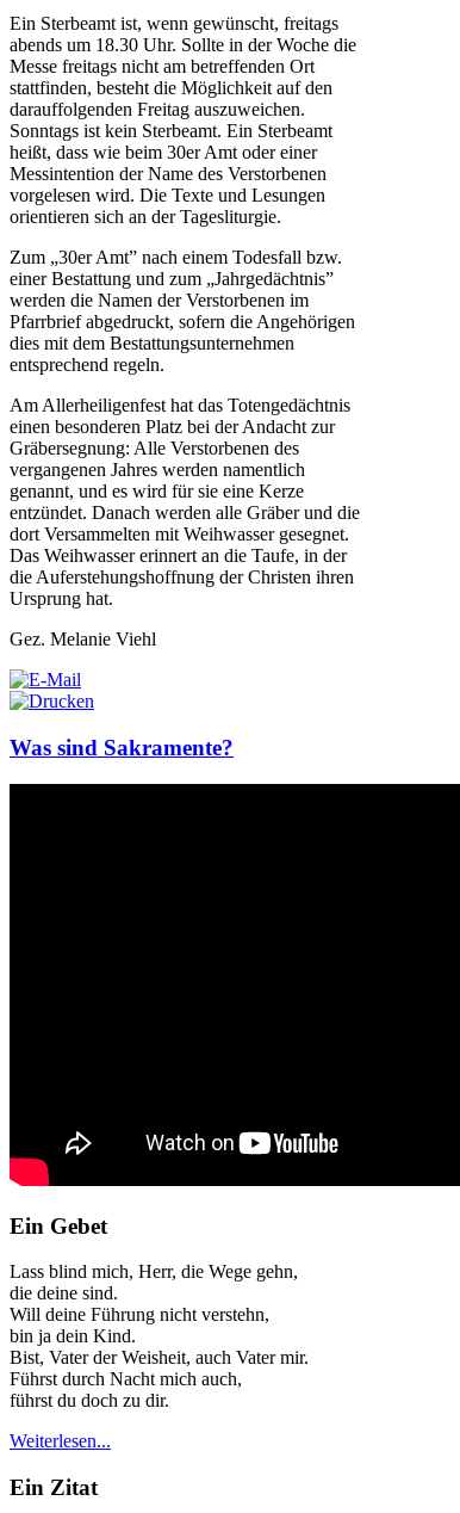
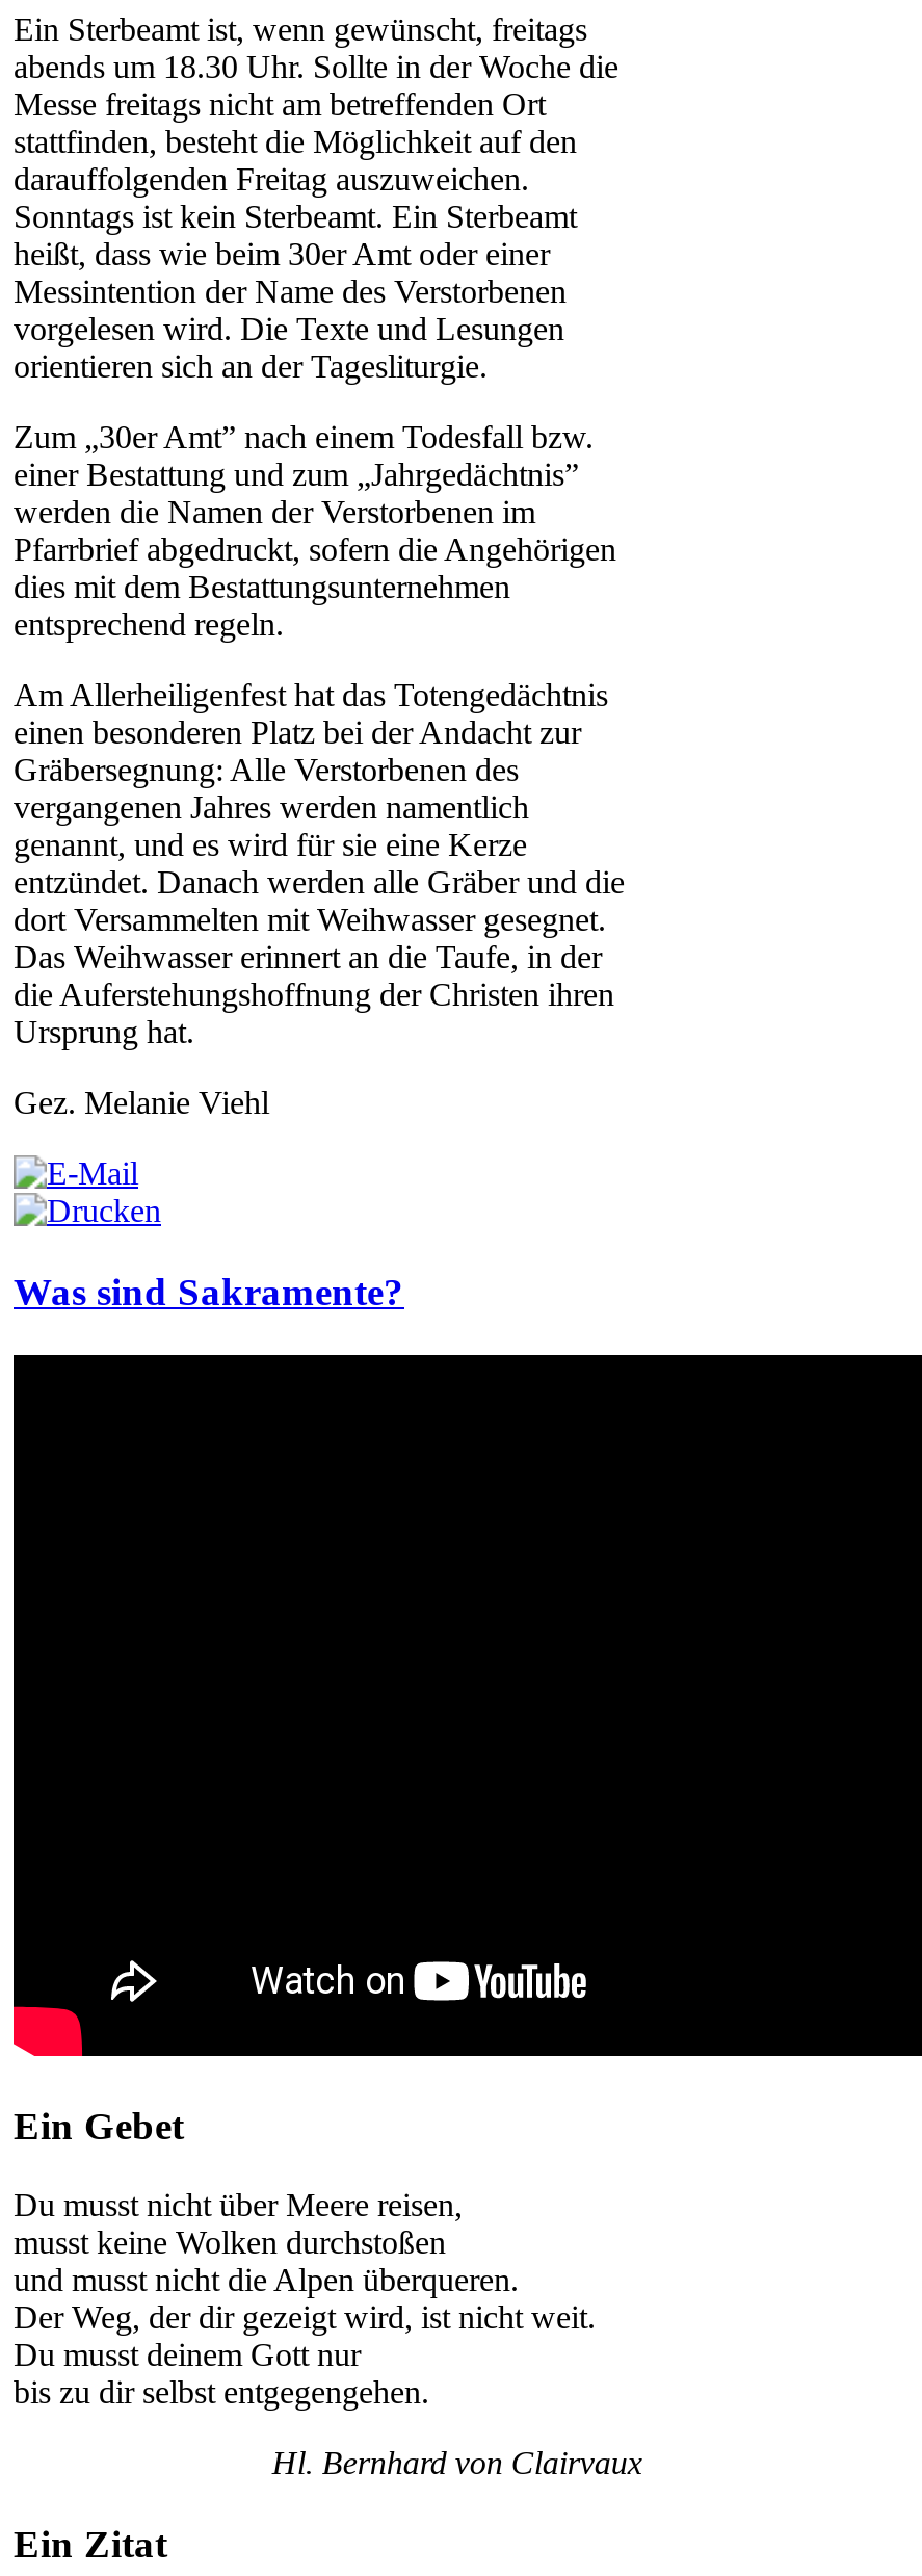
- Lass blind mich, Herr, die Wege gehn,
- die deine sind.
- Will deine Führung nicht verstehn,
- bin ja dein Kind.
- Bist, Vater der Weisheit, auch Vater mir.
- Führst durch Nacht mich auch,
- führst du doch zu dir.
+ Du musst nicht über Meere reisen,
+ musst keine Wolken durchstoßen
+ und musst nicht die Alpen überqueren.
+ Der Weg, der dir gezeigt wird, ist nicht weit.
+ Du musst deinem Gott nur
+ bis zu dir selbst entgegengehen.

- Weiterlesen...
+ Hl. Bernhard von Clairvaux
